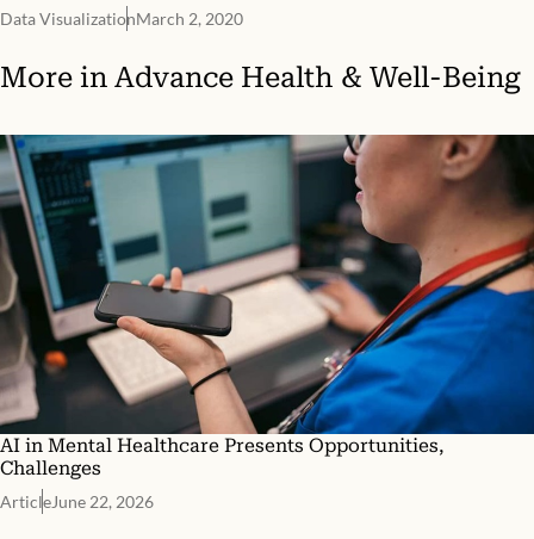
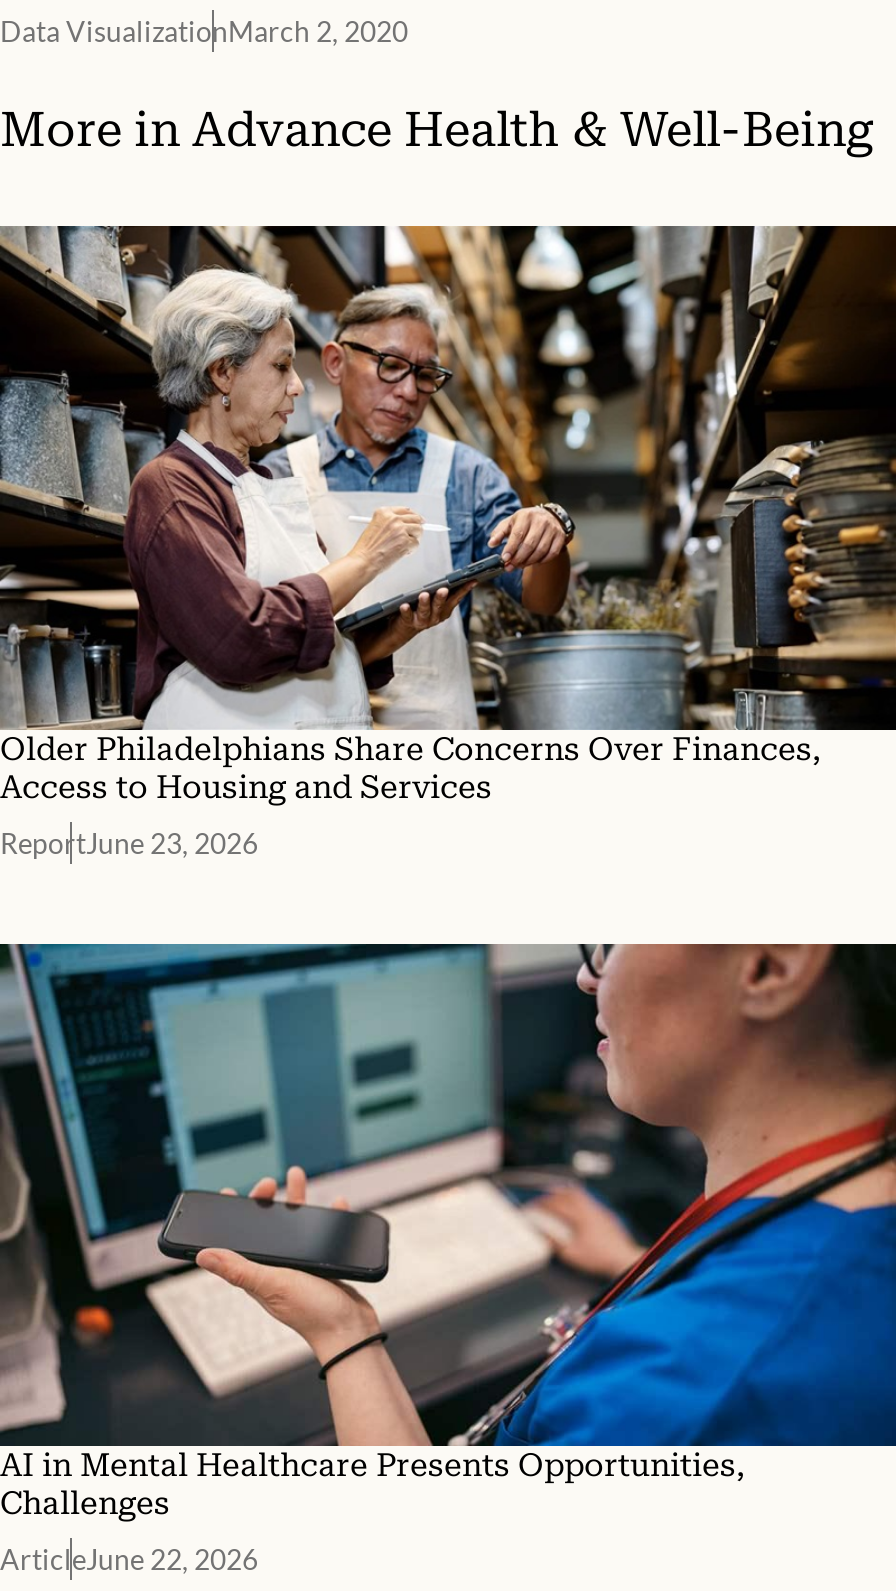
+ [image]
+ Older Philadelphians Share Concerns Over Finances,
+ Access to Housing and Services
+ ReportJune 23, 2026
